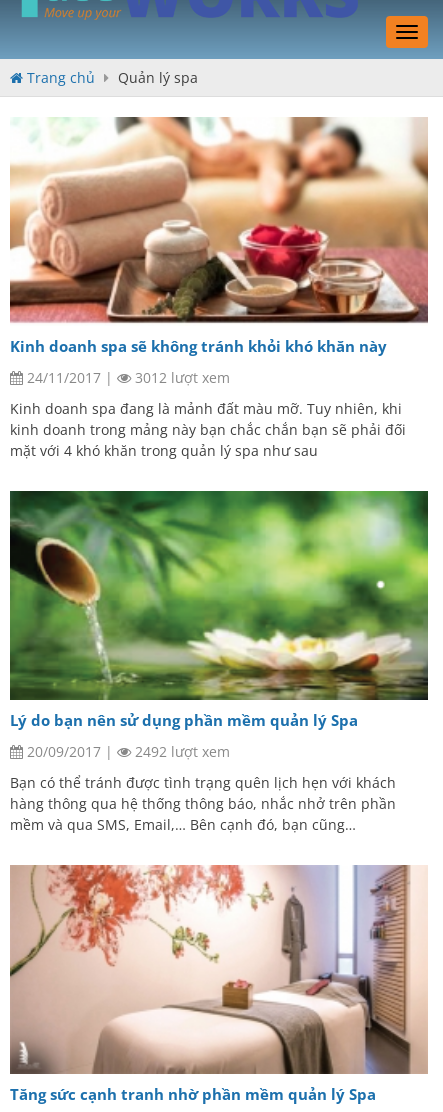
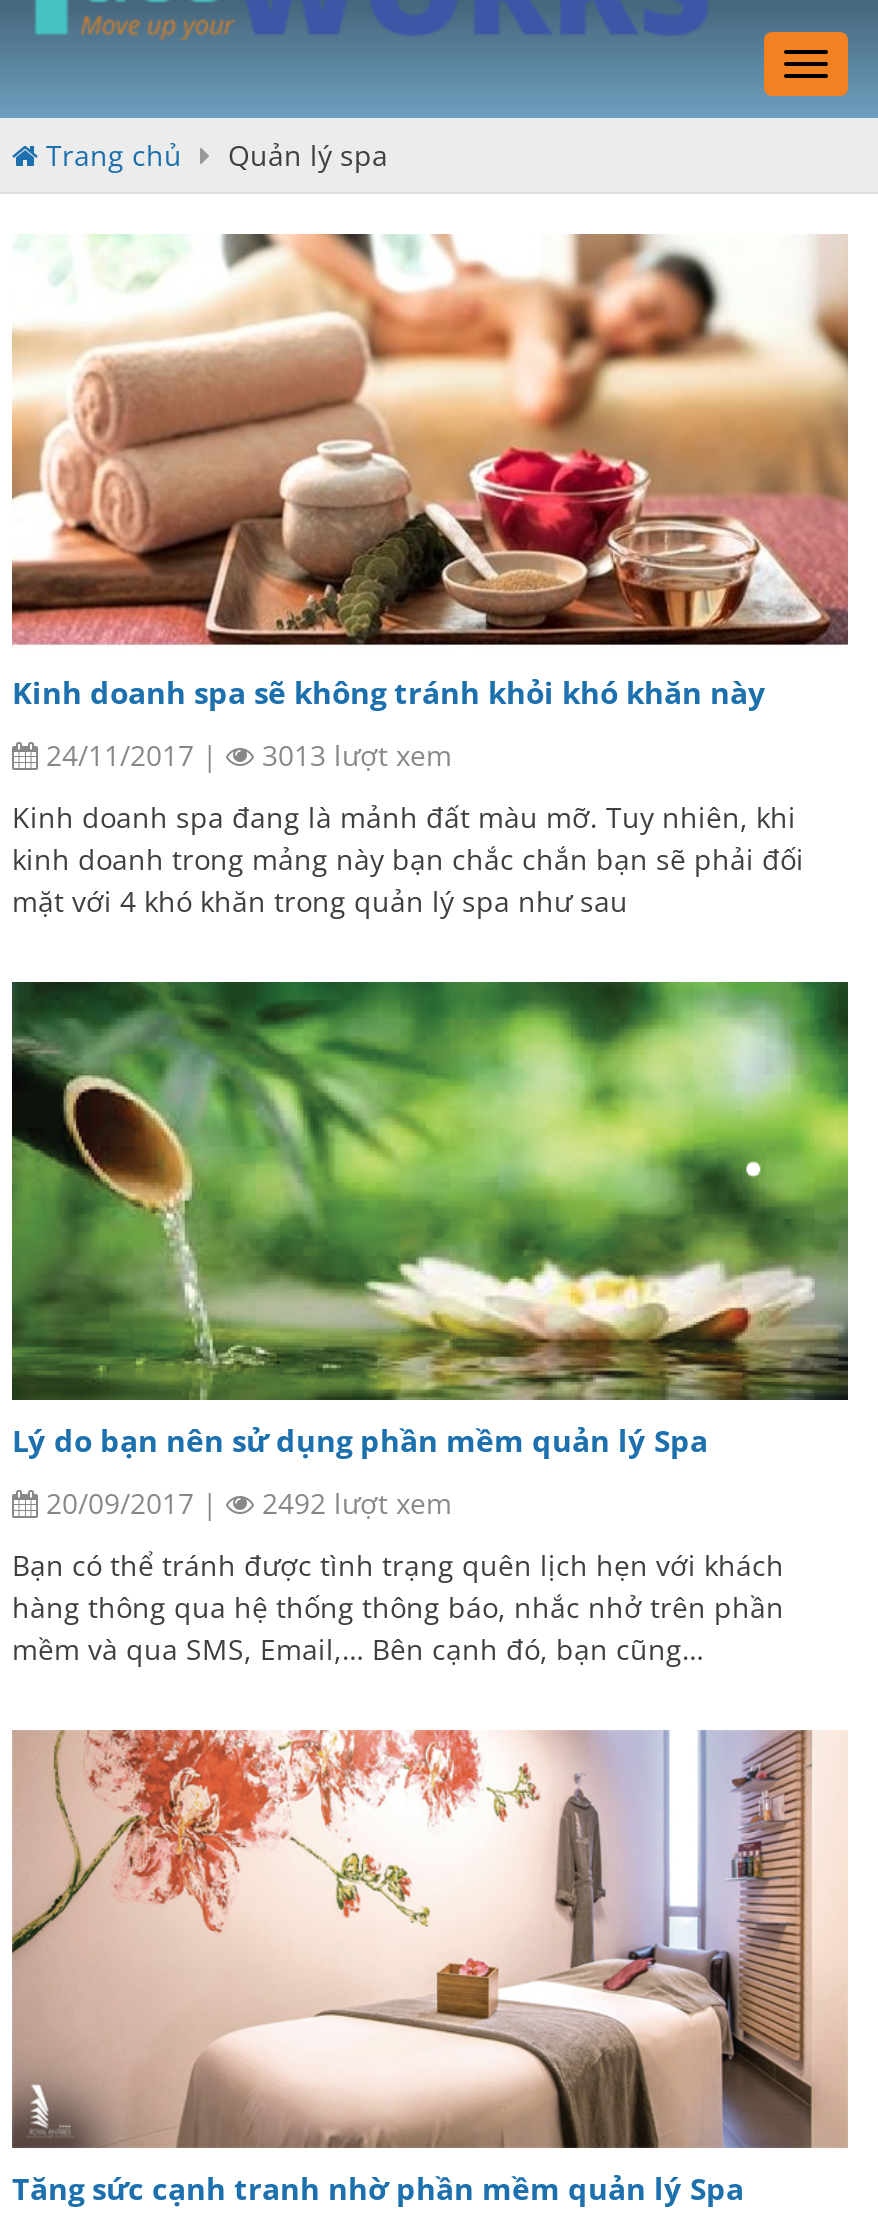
- 3012 lượt xem
+ 3013 lượt xem
